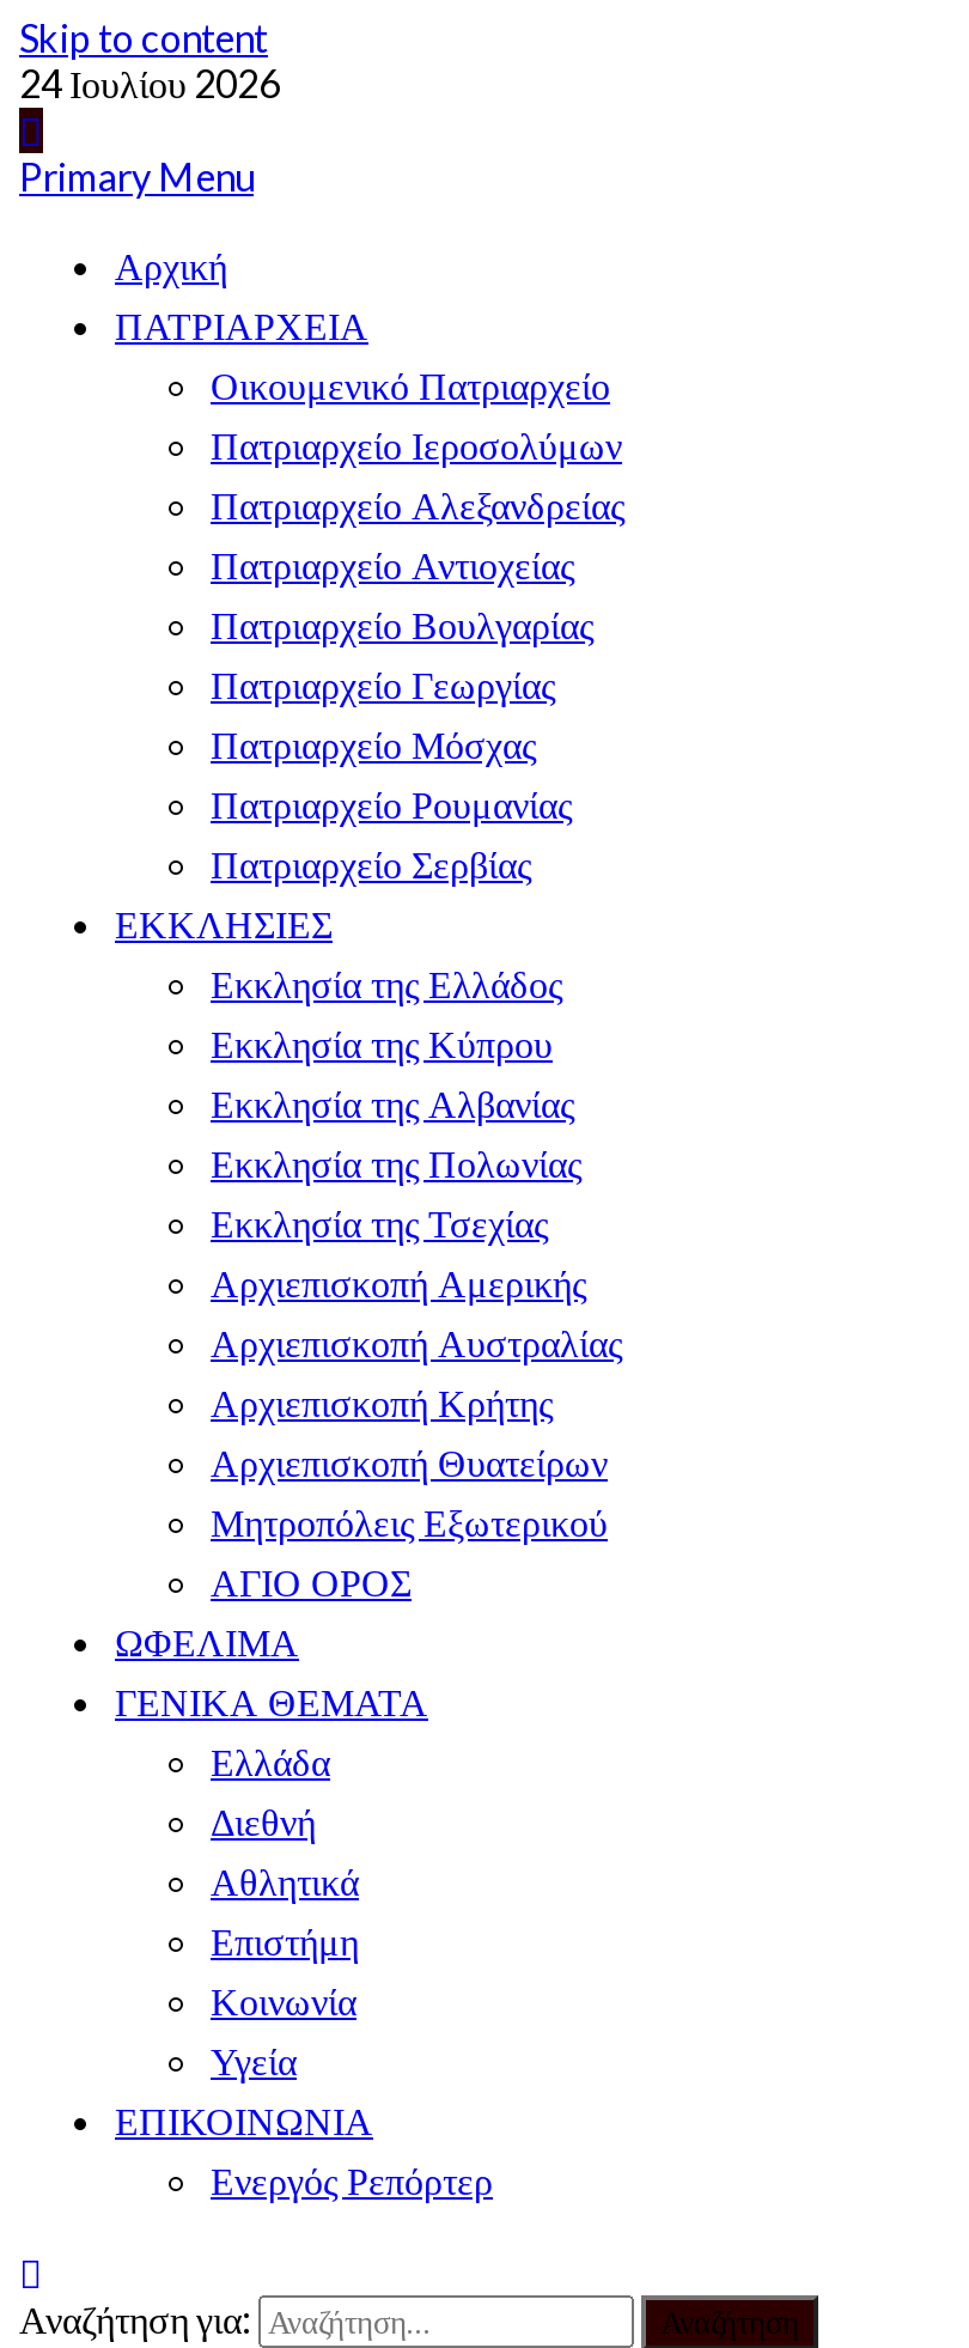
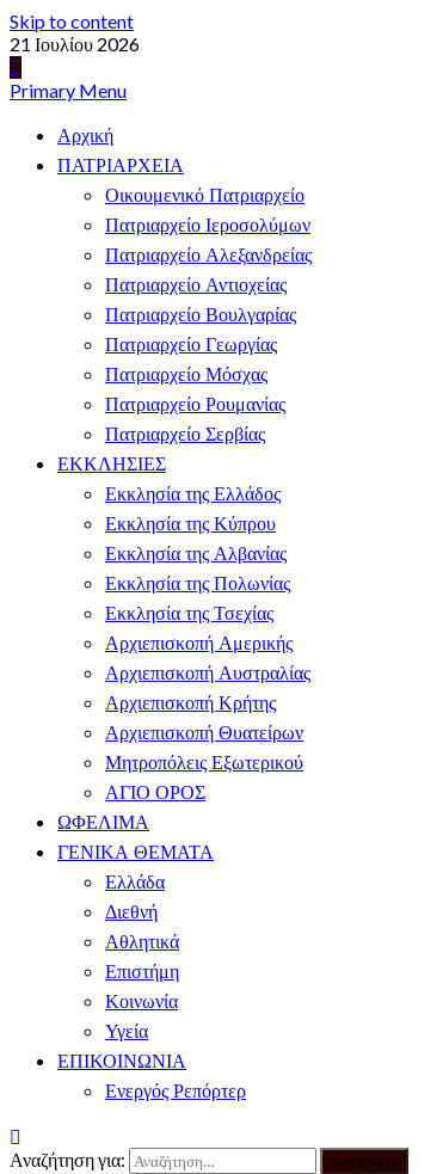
- 24 Ιουλίου 2026
+ 21 Ιουλίου 2026
